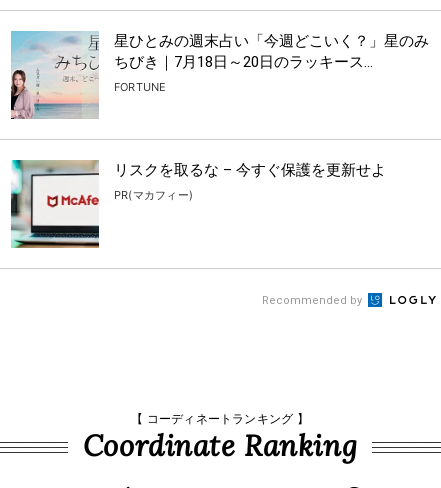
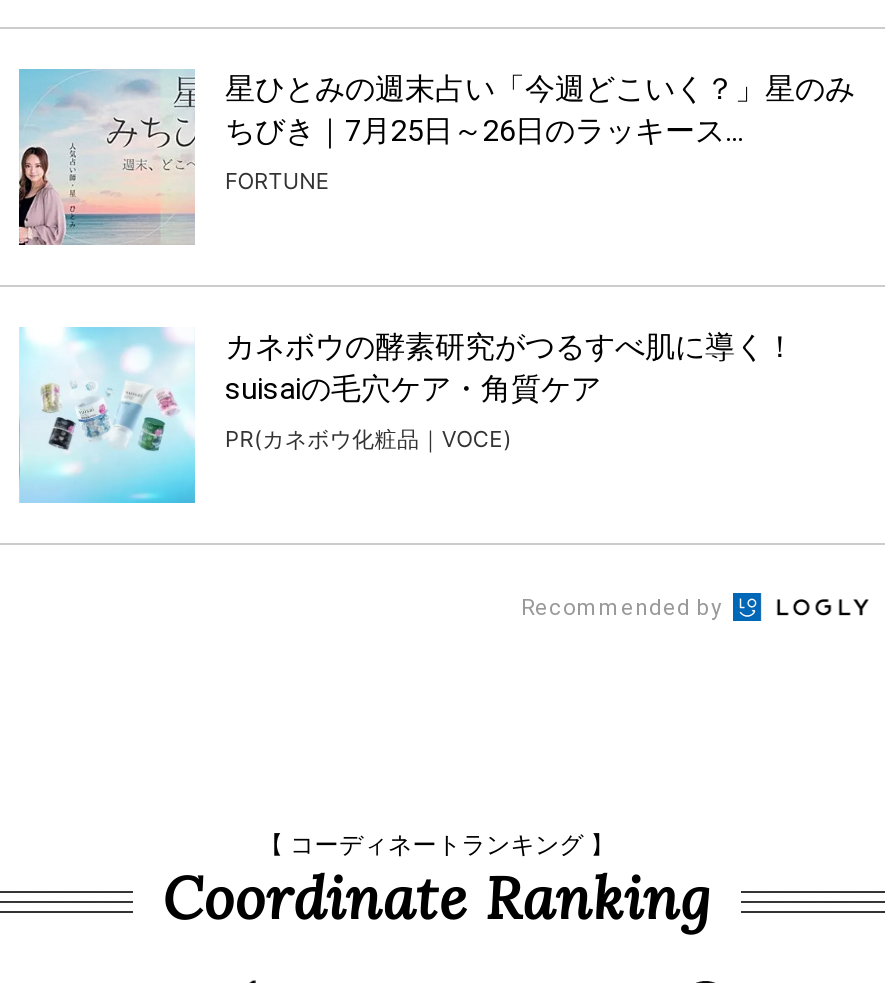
- ちびき｜7月18日～20日のラッキース...
+ ちびき｜7月25日～26日のラッキース...

- [image]
- リスクを取るな – 今すぐ保護を更新せよ
+ [image]
+ カネボウの酵素研究がつるすべ肌に導く！
+ suisaiの毛穴ケア・角質ケア

- PR(マカフィー)
+ PR(カネボウ化粧品｜VOCE)
